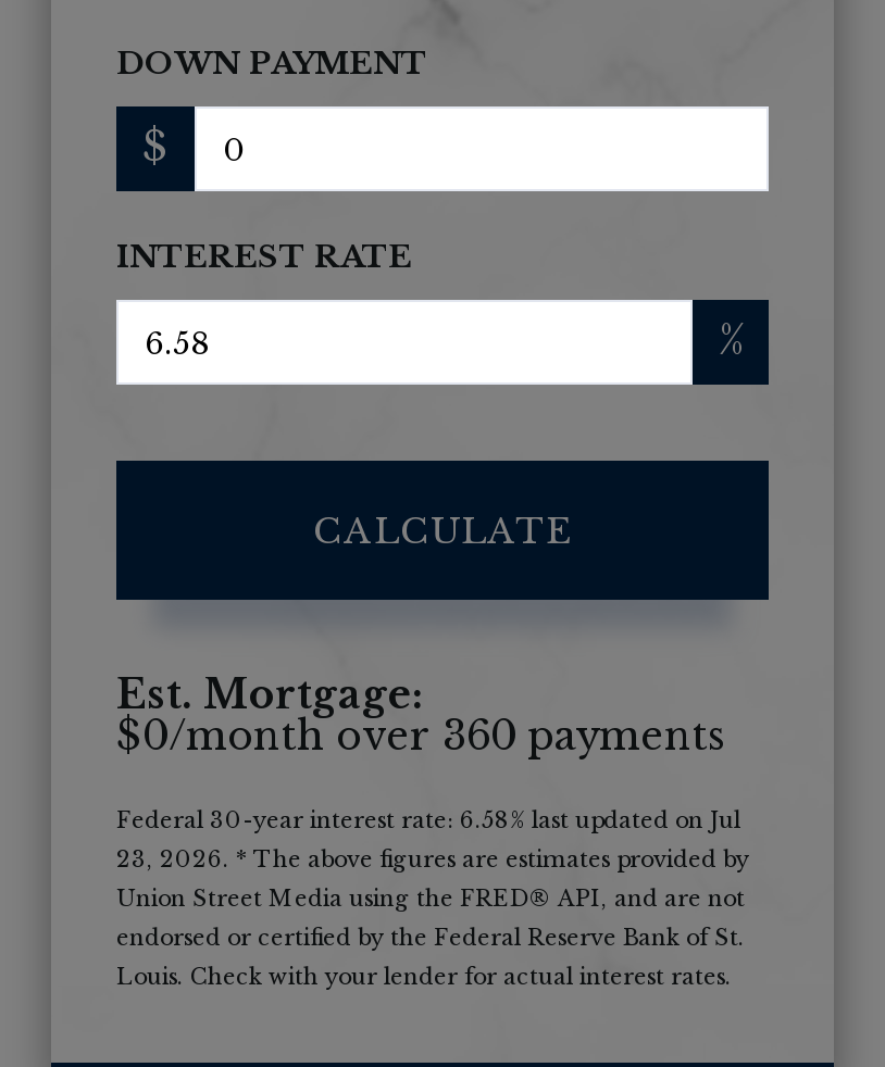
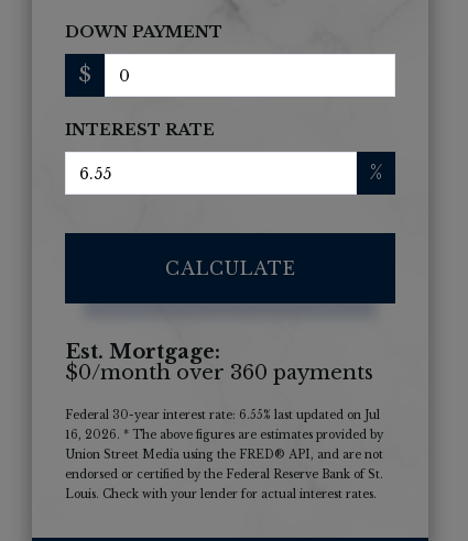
- Federal 30-year interest rate: 6.58% last updated on Jul
+ Federal 30-year interest rate: 6.55% last updated on Jul

- 23, 2026. * The above figures are estimates provided by
+ 16, 2026. * The above figures are estimates provided by
